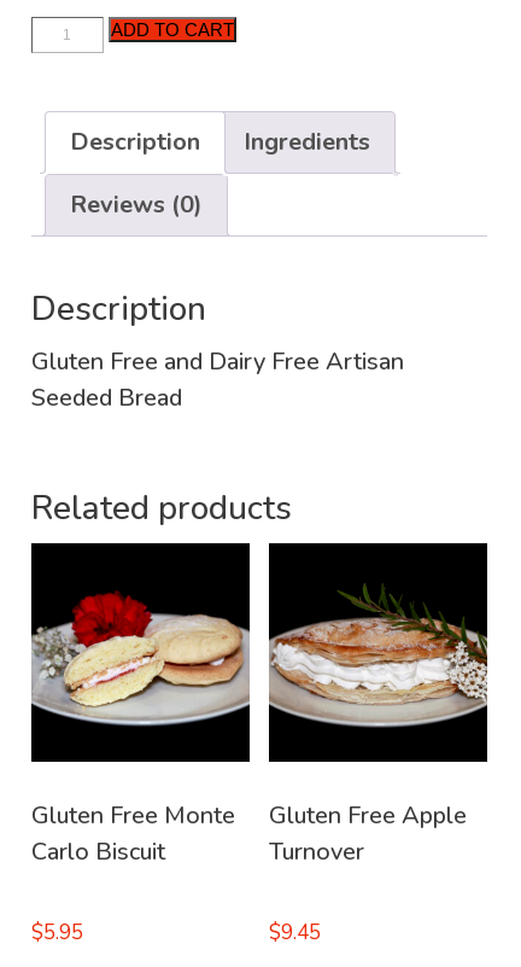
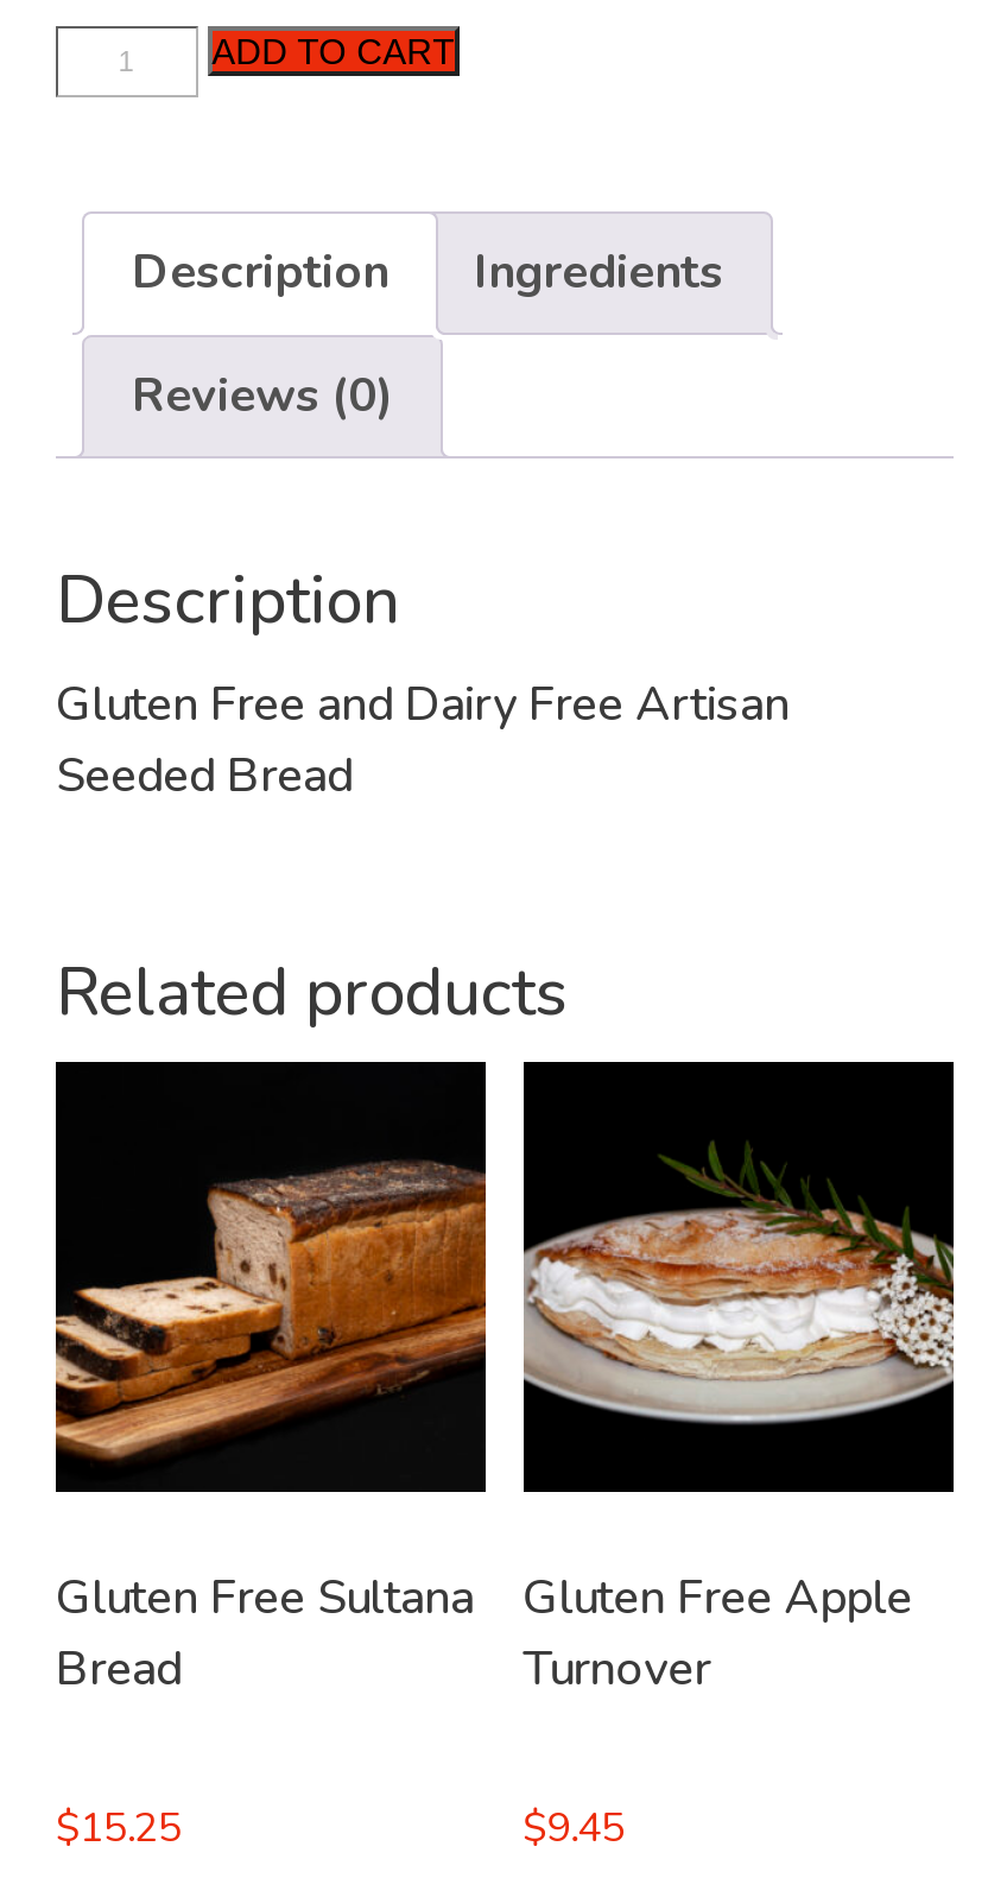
- [image]
+ [image]

- Gluten Free Monte
- Carlo Biscuit
+ Gluten Free Sultana
+ Bread

- $5.95
+ $15.25
